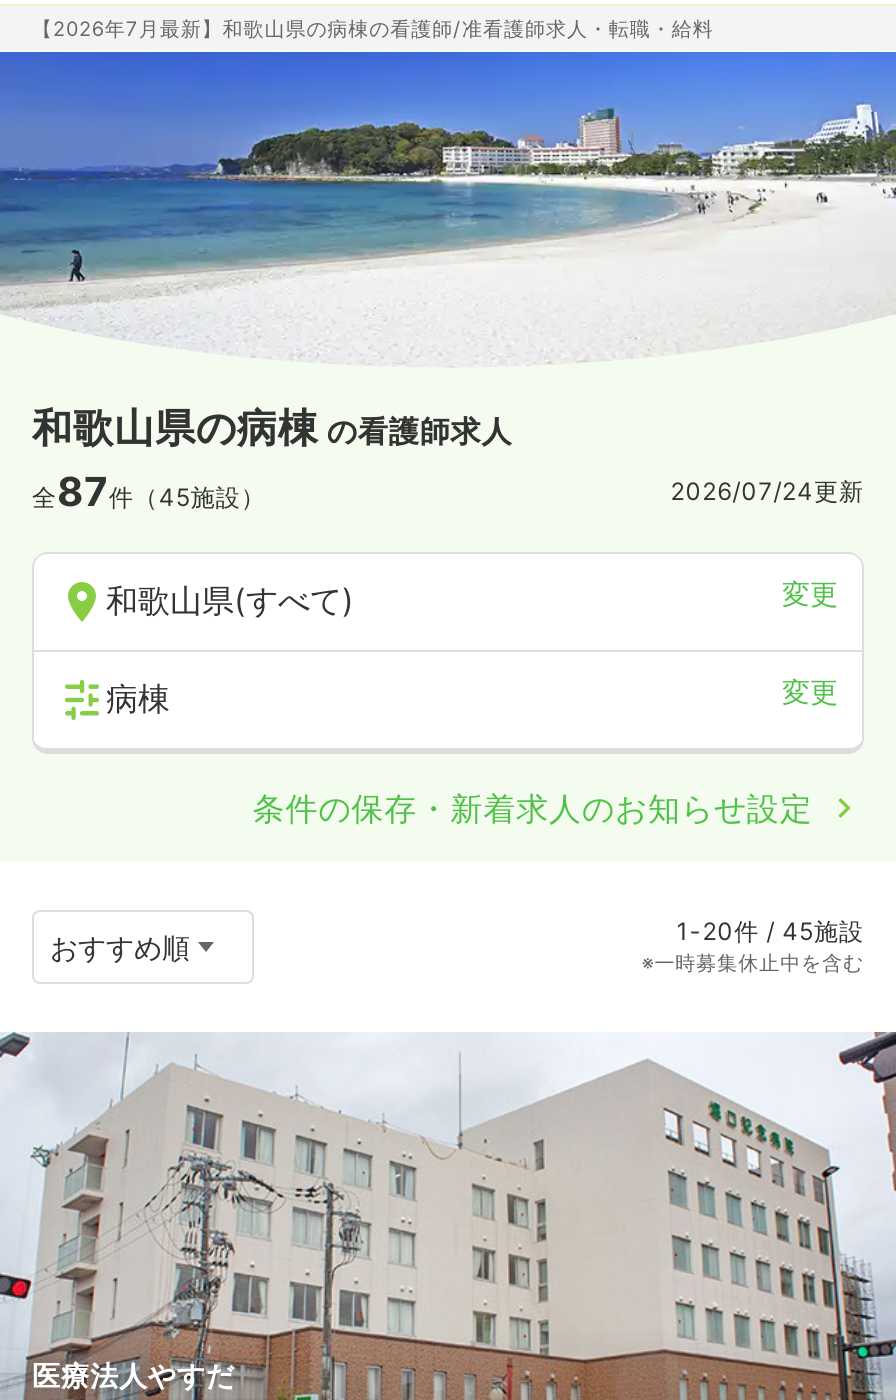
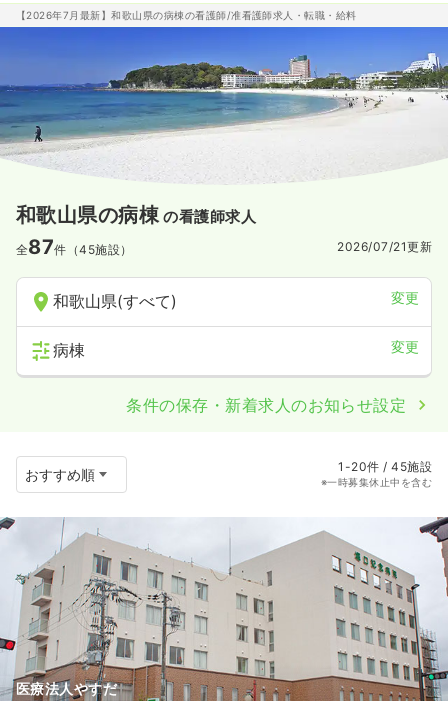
- 2026/07/24更新
+ 2026/07/21更新
